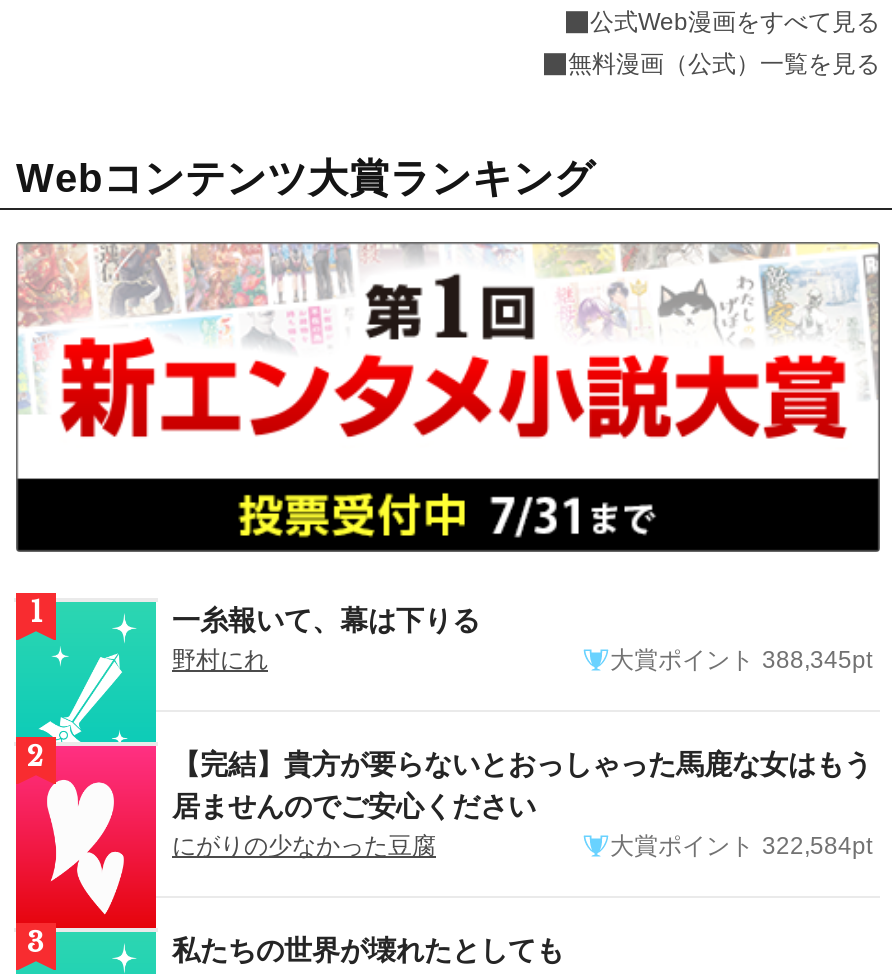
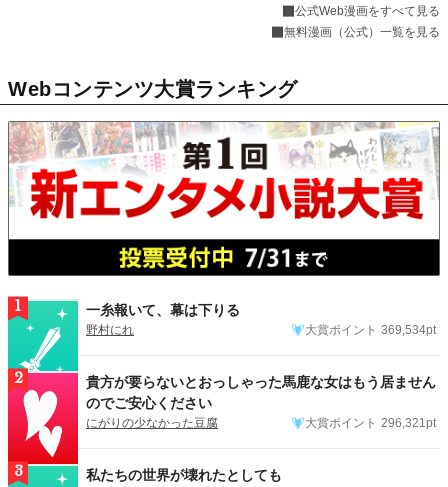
- 大賞ポイント 388,345pt
+ 大賞ポイント 369,534pt

- 【完結】貴方が要らないとおっしゃった馬鹿な女はもう
- 居ませんのでご安心ください
+ 貴方が要らないとおっしゃった馬鹿な女はもう居ません
+ のでご安心ください

- 大賞ポイント 322,584pt
+ 大賞ポイント 296,321pt
